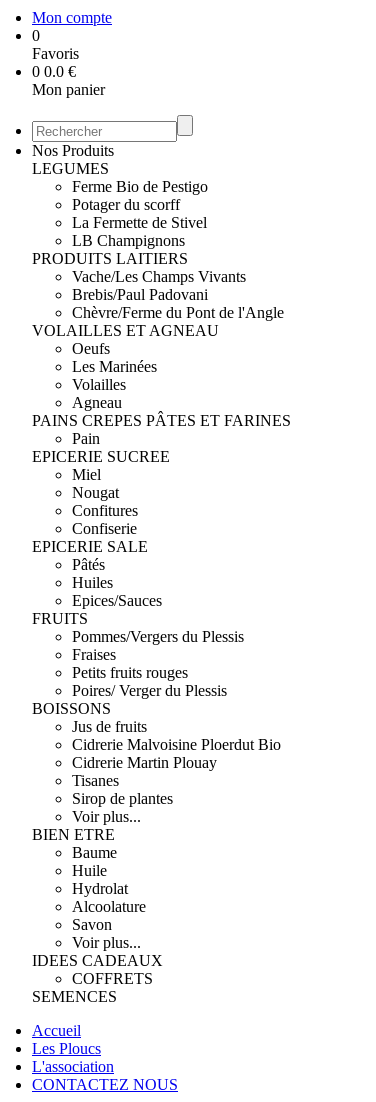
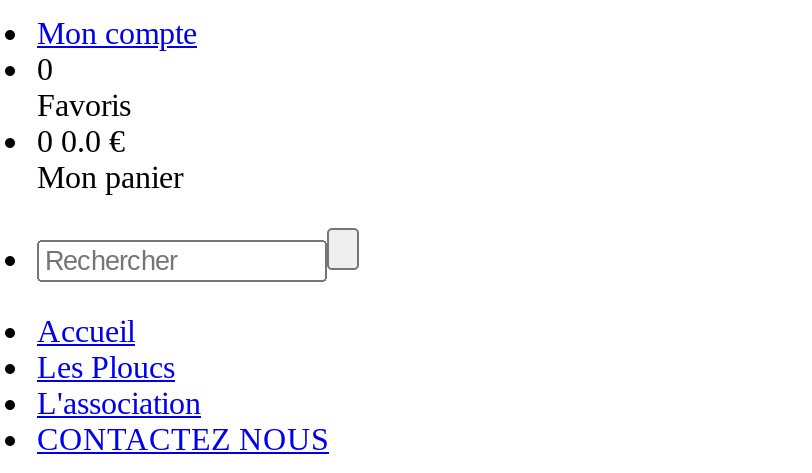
- Nos Produits
- LEGUMES
- Ferme Bio de Pestigo
- Potager du scorff
- La Fermette de Stivel
- LB Champignons
- PRODUITS LAITIERS
- Vache/Les Champs Vivants
- Brebis/Paul Padovani
- Chèvre/Ferme du Pont de l'Angle
- VOLAILLES ET AGNEAU
- Oeufs
- Les Marinées
- Volailles
- Agneau
- PAINS CREPES PÂTES ET FARINES
- Pain
- EPICERIE SUCREE
- Miel
- Nougat
- Confitures
- Confiserie
- EPICERIE SALE
- Pâtés
- Huiles
- Epices/Sauces
- FRUITS
- Pommes/Vergers du Plessis
- Fraises
- Petits fruits rouges
- Poires/ Verger du Plessis
- BOISSONS
- Jus de fruits
- Cidrerie Malvoisine Ploerdut Bio
- Cidrerie Martin Plouay
- Tisanes
- Sirop de plantes
- Voir plus...
- BIEN ETRE
- Baume
- Huile
- Hydrolat
- Alcoolature
- Savon
- Voir plus...
- IDEES CADEAUX
- COFFRETS
- SEMENCES
